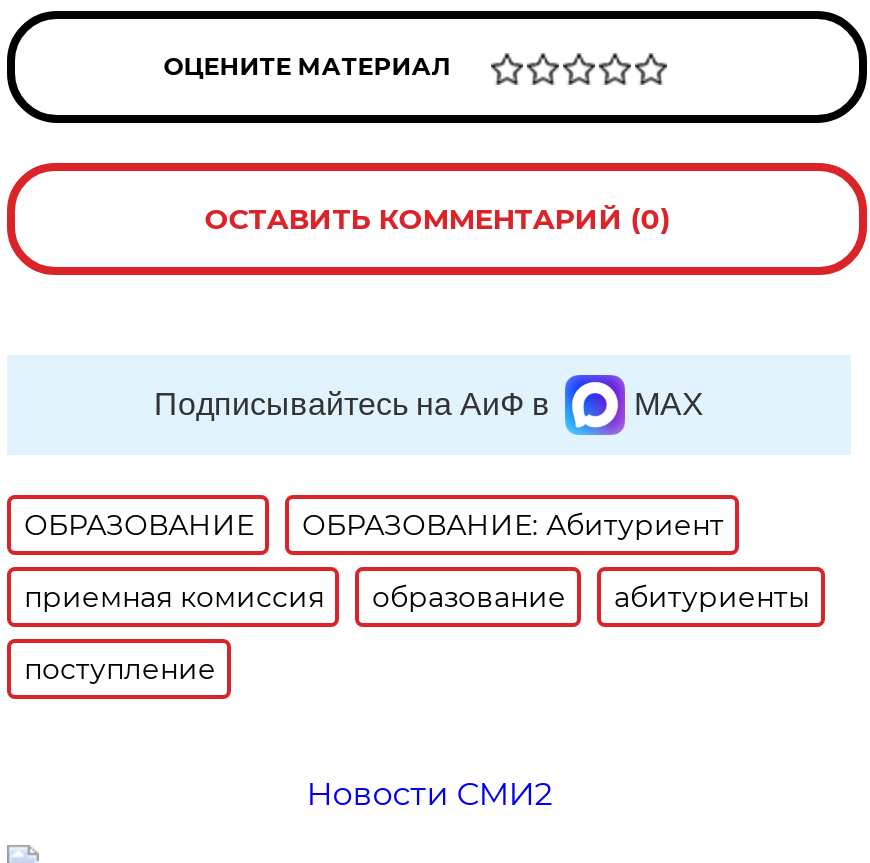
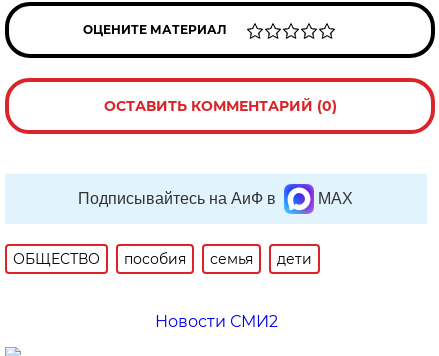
- ОБРАЗОВАНИЕ
- ОБРАЗОВАНИЕ: Абитуриент
- приемная комиссия
- образование
- абитуриенты
- поступление
+ ОБЩЕСТВО
+ пособия
+ семья
+ дети
